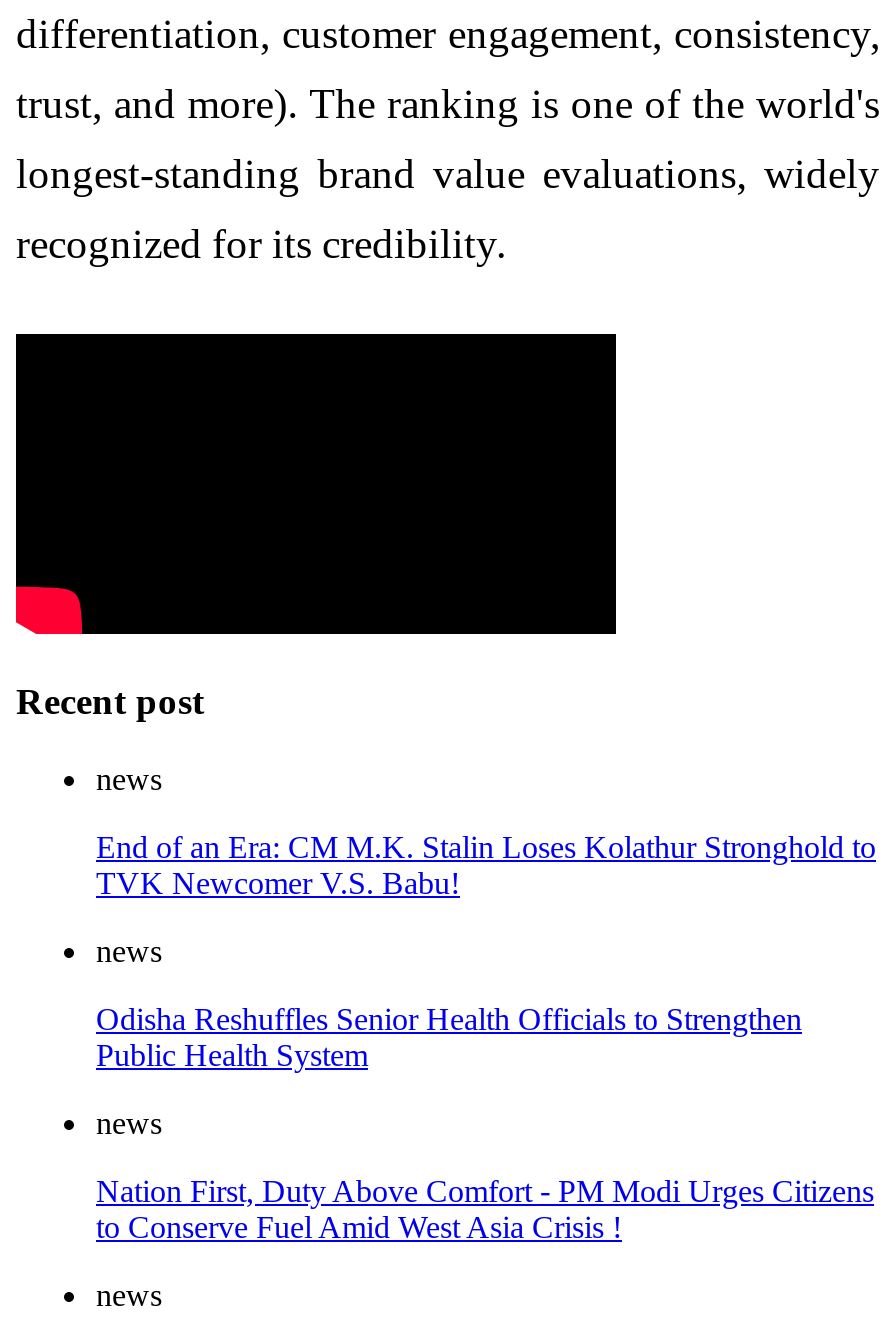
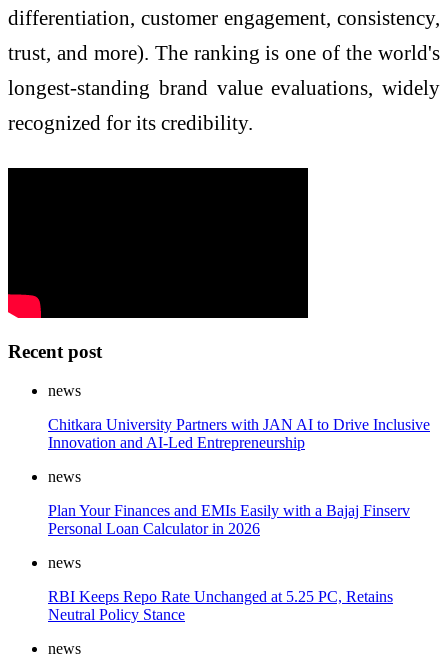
- End of an Era: CM M.K. Stalin Loses Kolathur Stronghold to
- TVK Newcomer V.S. Babu!
+ Chitkara University Partners with JAN AI to Drive Inclusive
+ Innovation and AI-Led Entrepreneurship

- Odisha Reshuffles Senior Health Officials to Strengthen
- Public Health System
+ Plan Your Finances and EMIs Easily with a Bajaj Finserv
+ Personal Loan Calculator in 2026

- Nation First, Duty Above Comfort - PM Modi Urges Citizens
- to Conserve Fuel Amid West Asia Crisis !
+ RBI Keeps Repo Rate Unchanged at 5.25 PC, Retains
+ Neutral Policy Stance
